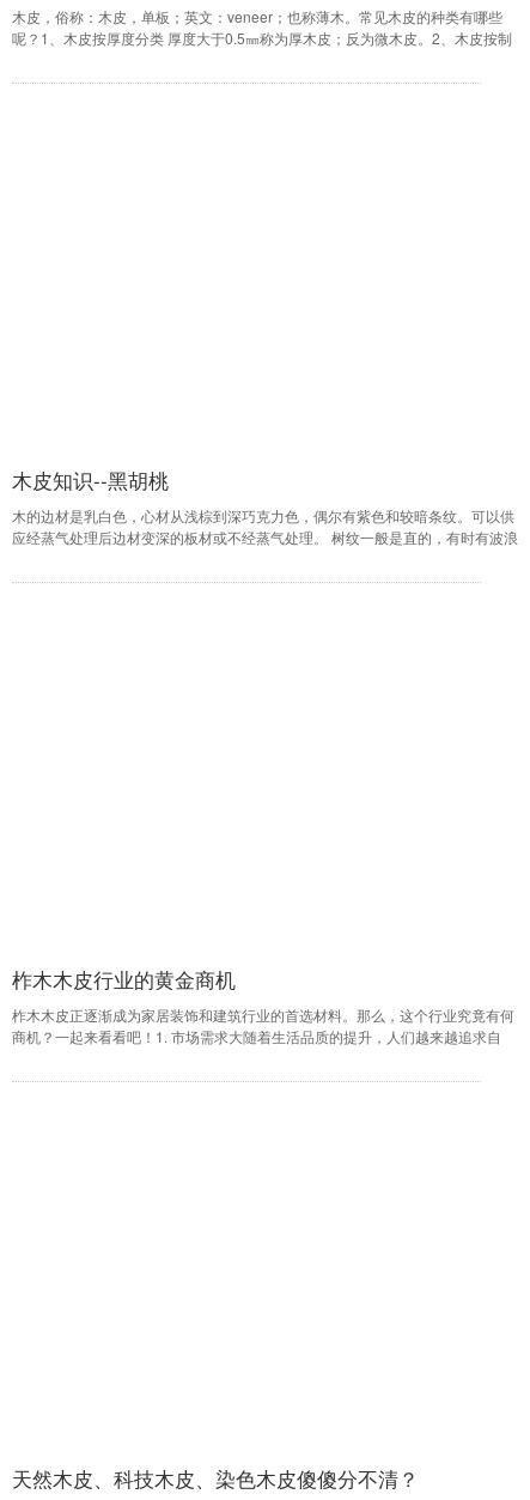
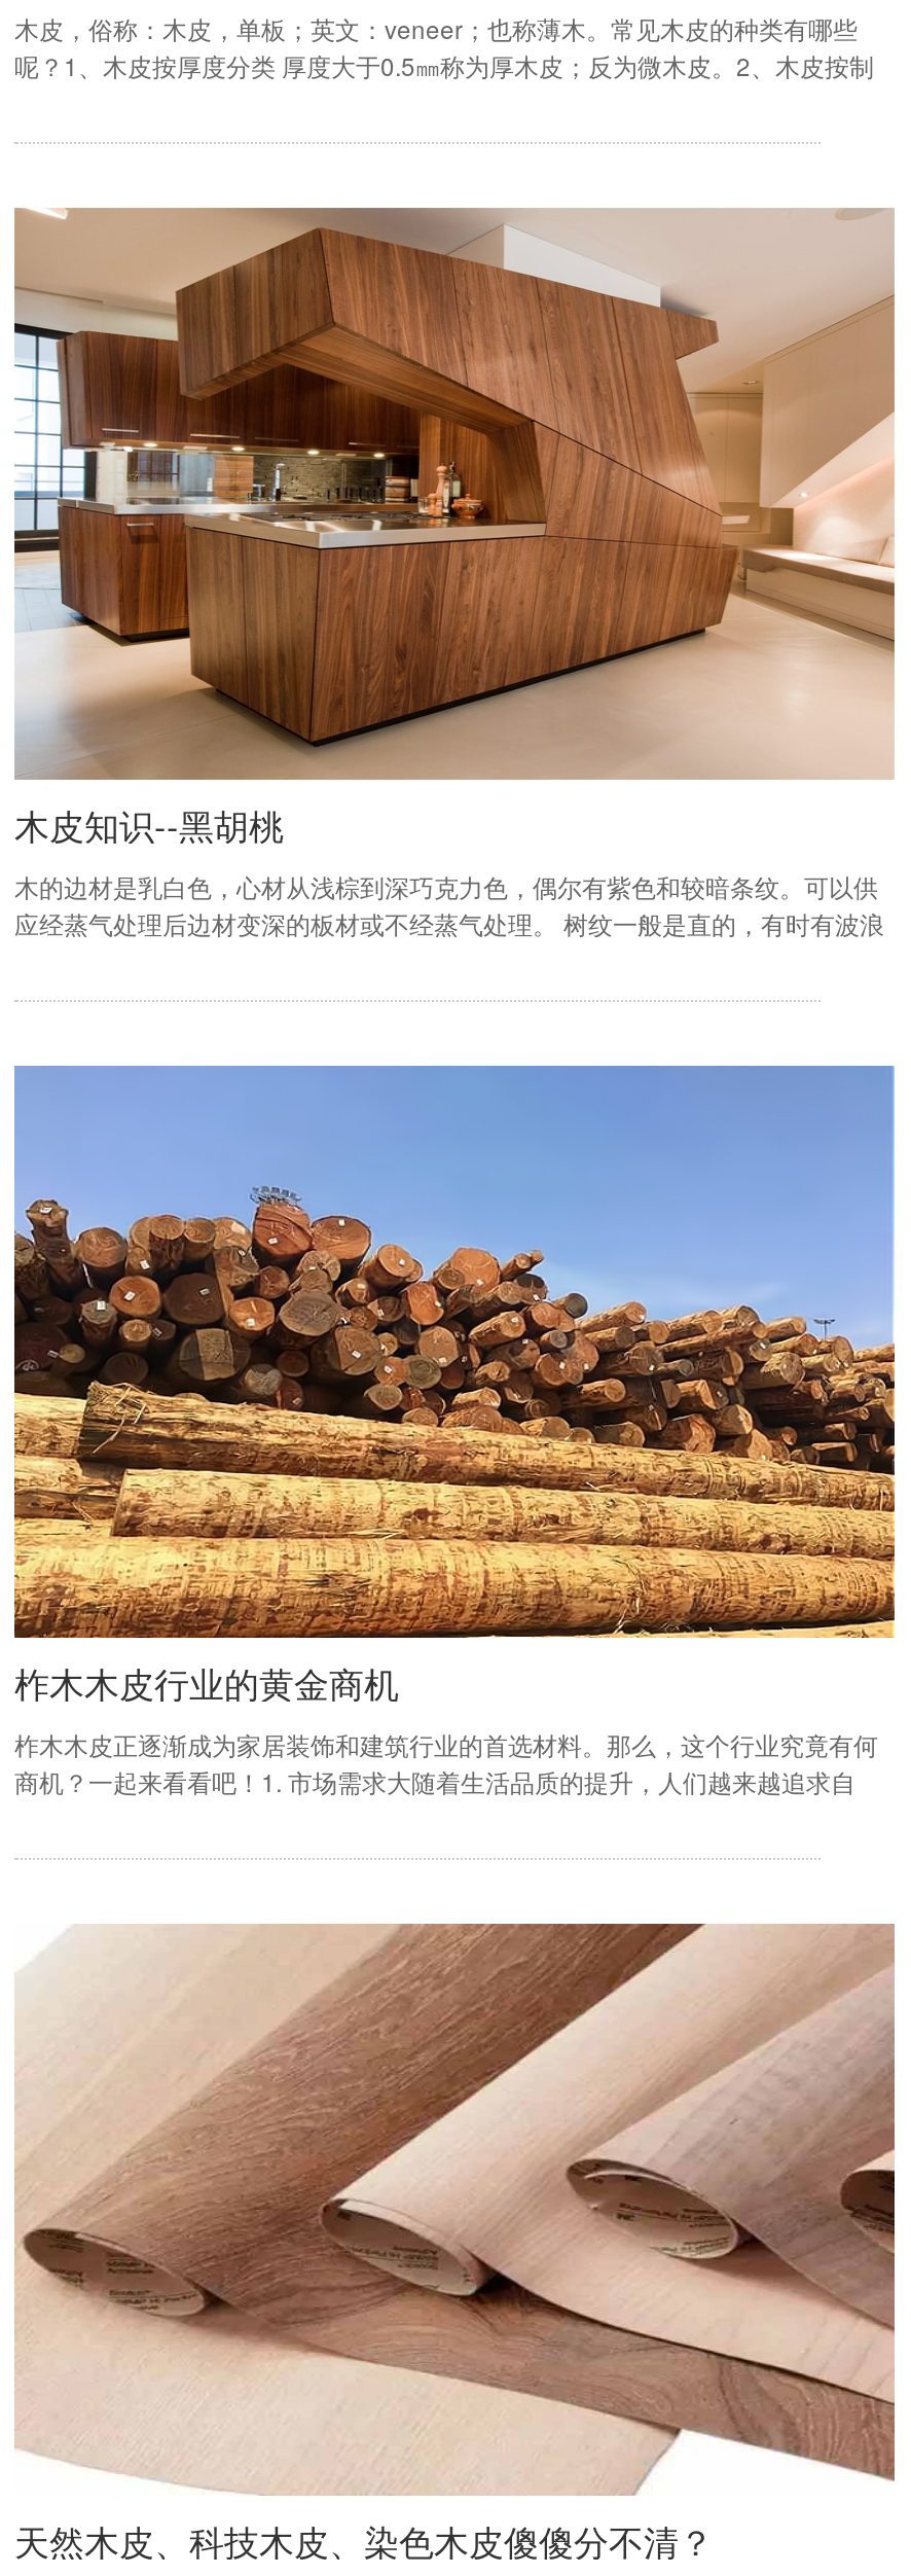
+ [image]

+ [image]

+ [image]
